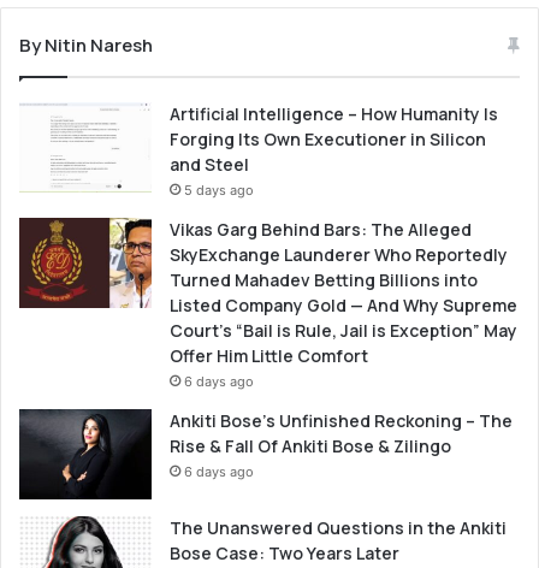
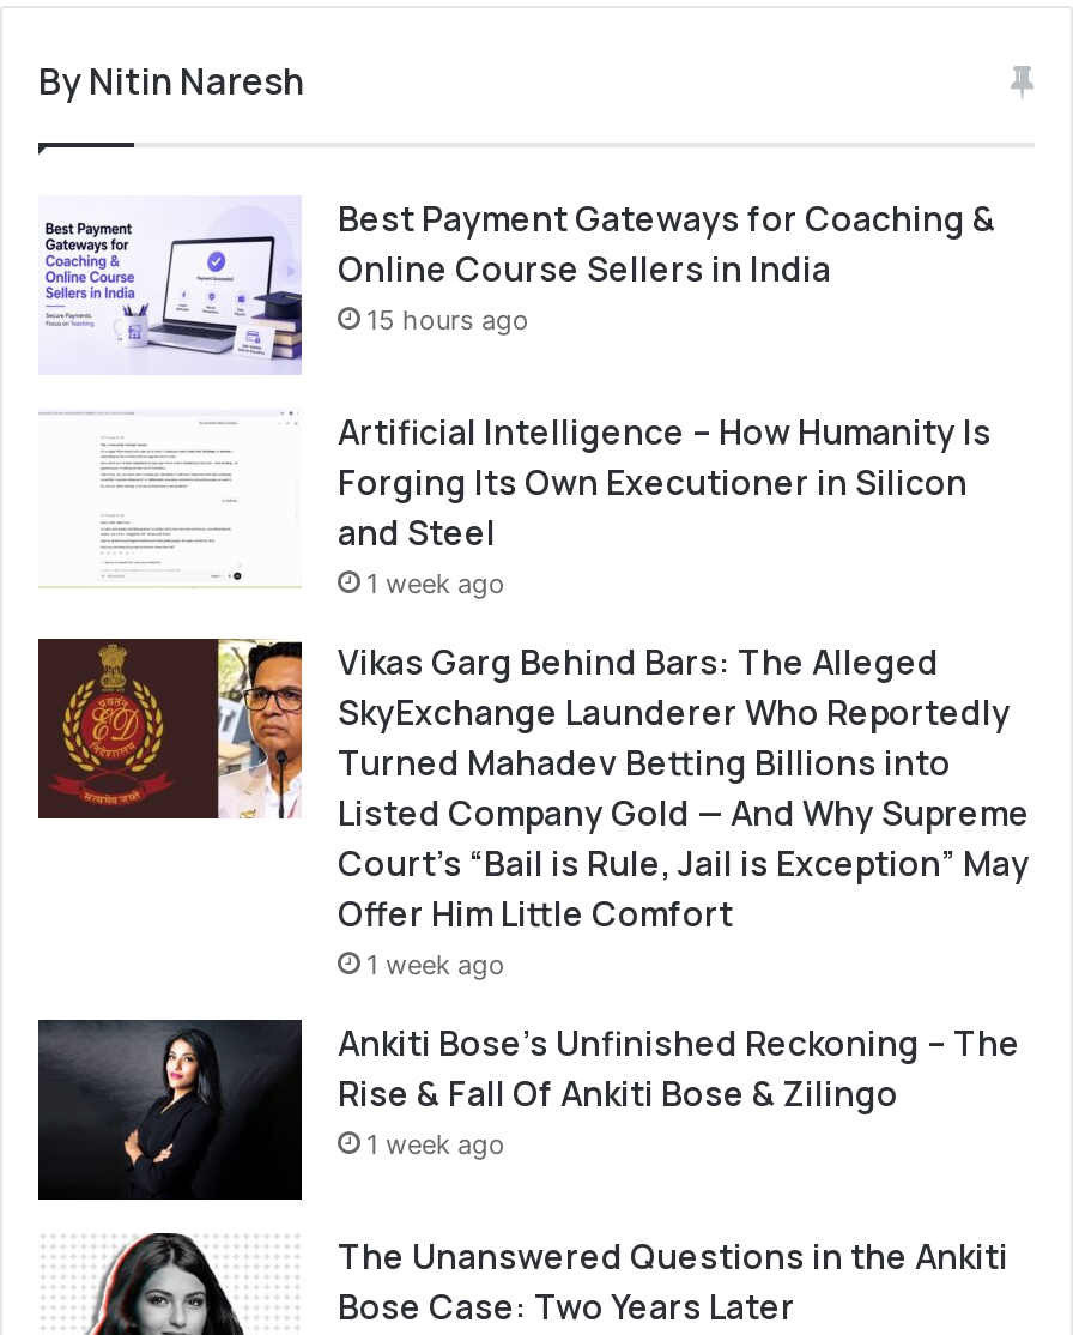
+ [image]
+ Best Payment Gateways for Coaching &
+ Online Course Sellers in India
+ 15 hours ago

- 5 days ago
+ 1 week ago

- 6 days ago
+ 1 week ago

- 6 days ago
+ 1 week ago
